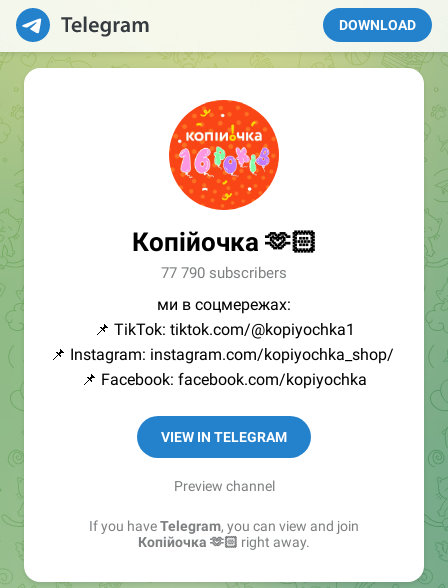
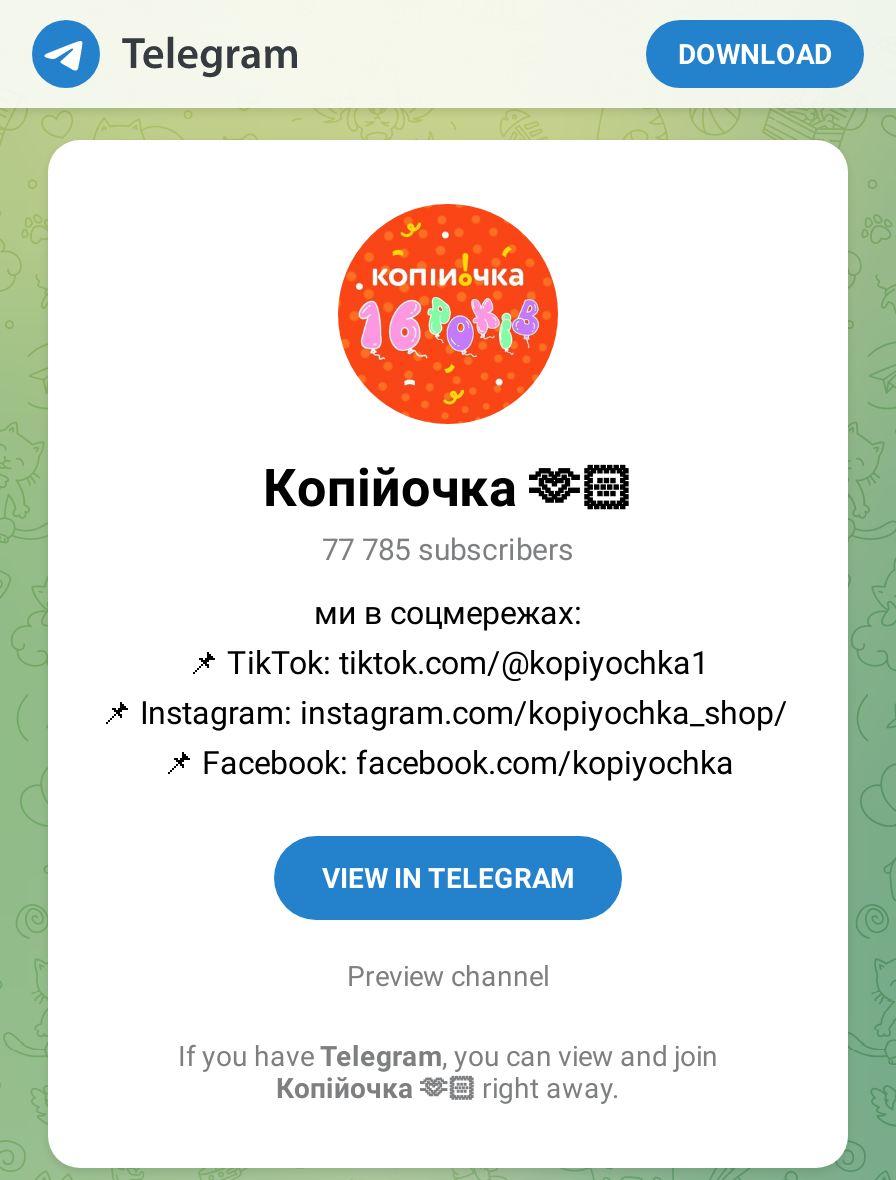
- 77 790 subscribers
+ 77 785 subscribers
